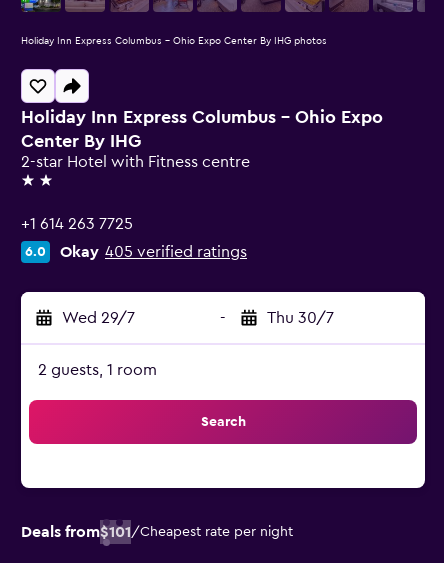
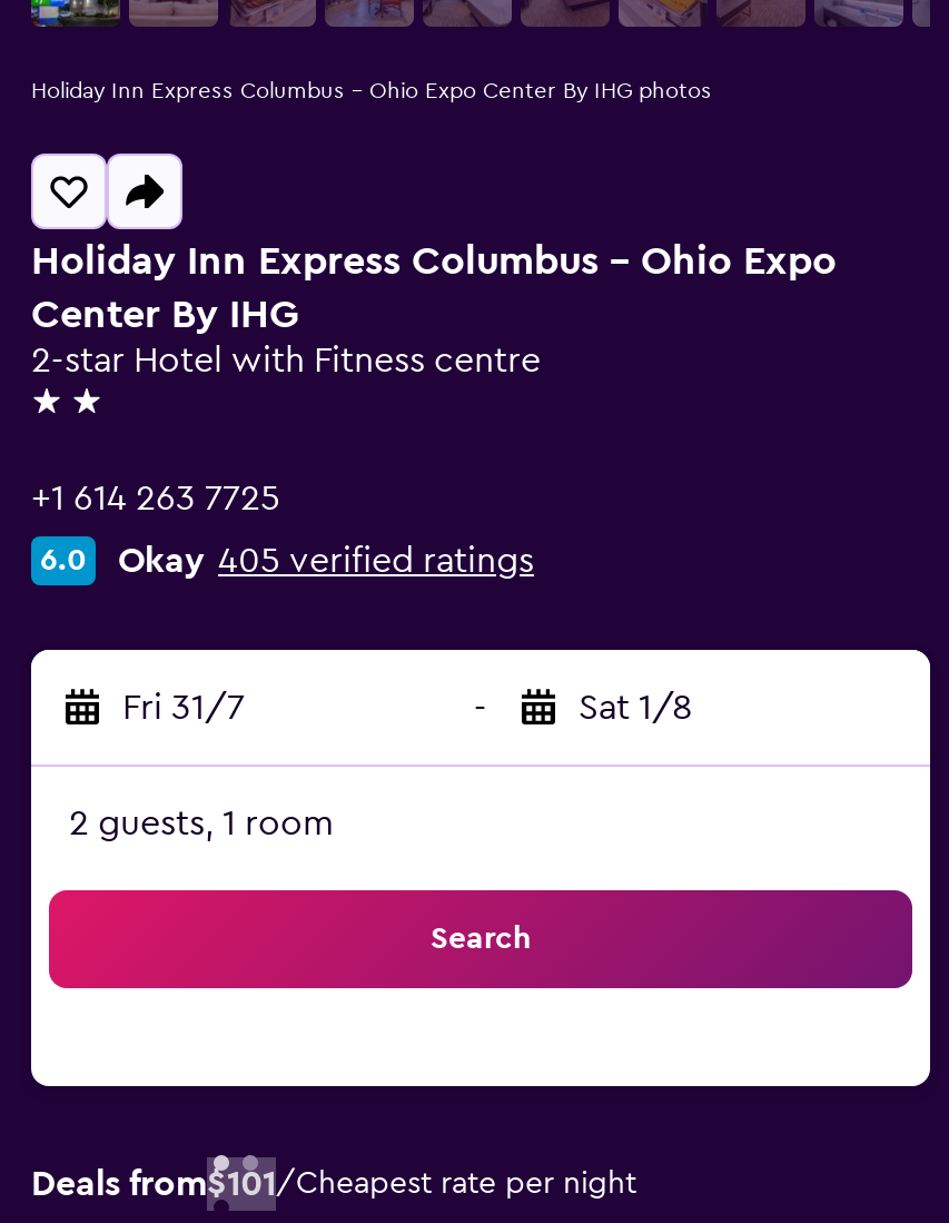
- Wed 29/7
+ Fri 31/7

- Thu 30/7
+ Sat 1/8
